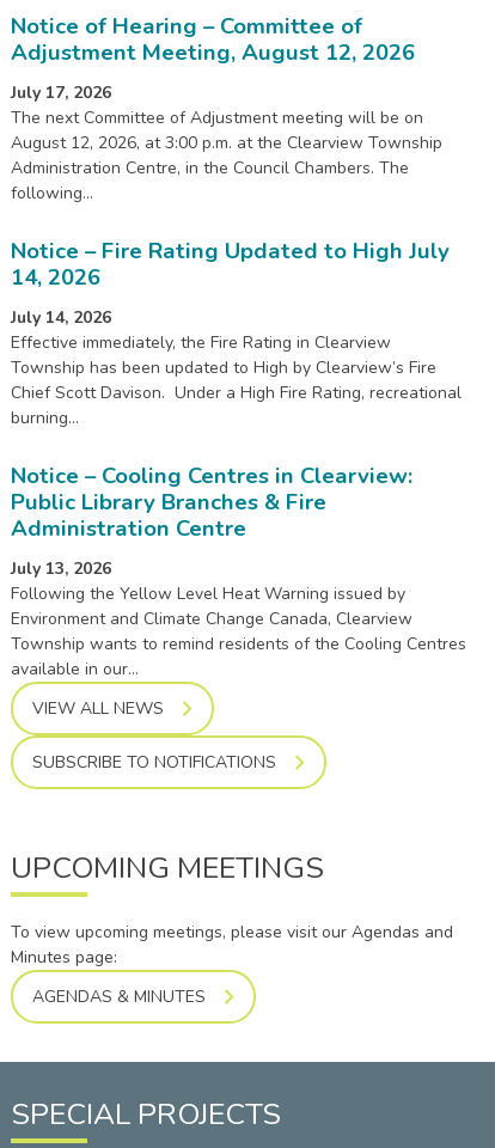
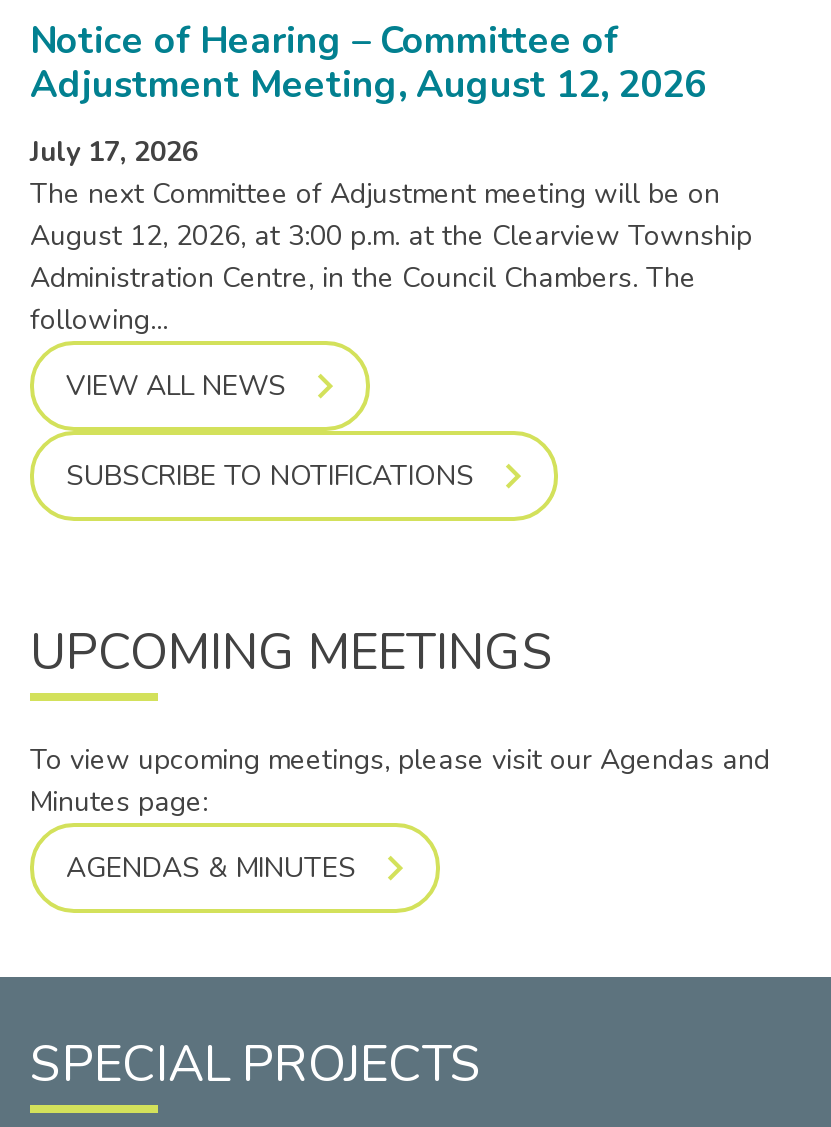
- Notice – Fire Rating Updated to High July
- 14, 2026
- July 14, 2026
- Effective immediately, the Fire Rating in Clearview
- Township has been updated to High by Clearview’s Fire
- Chief Scott Davison. Under a High Fire Rating, recreational
- burning…
- Notice – Cooling Centres in Clearview:
- Public Library Branches & Fire
- Administration Centre
- July 13, 2026
- Following the Yellow Level Heat Warning issued by
- Environment and Climate Change Canada, Clearview
- Township wants to remind residents of the Cooling Centres
- available in our…
